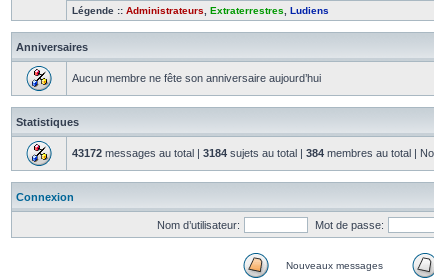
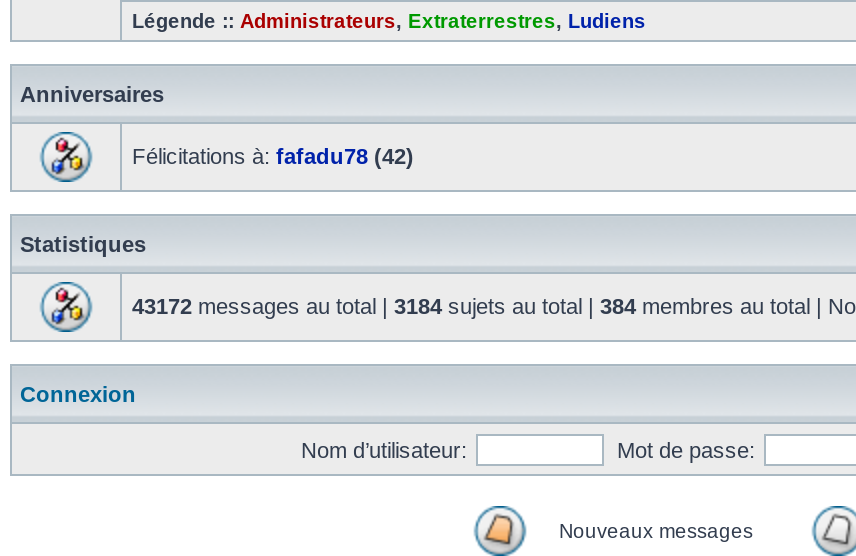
- Aucun membre ne fête son anniversaire aujourd’hui
+ Félicitations à: fafadu78 (42)
